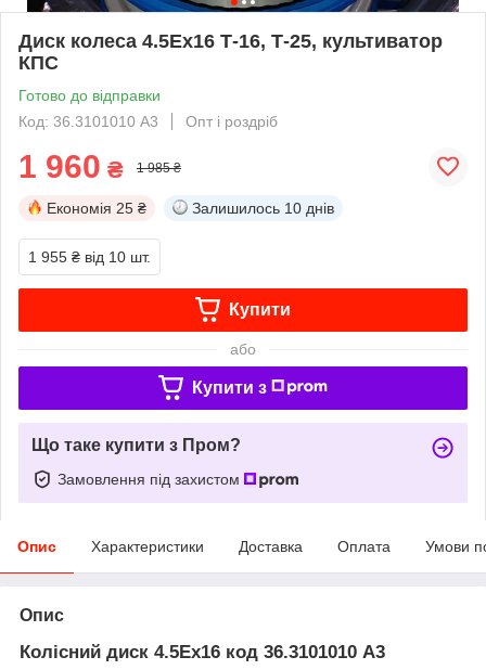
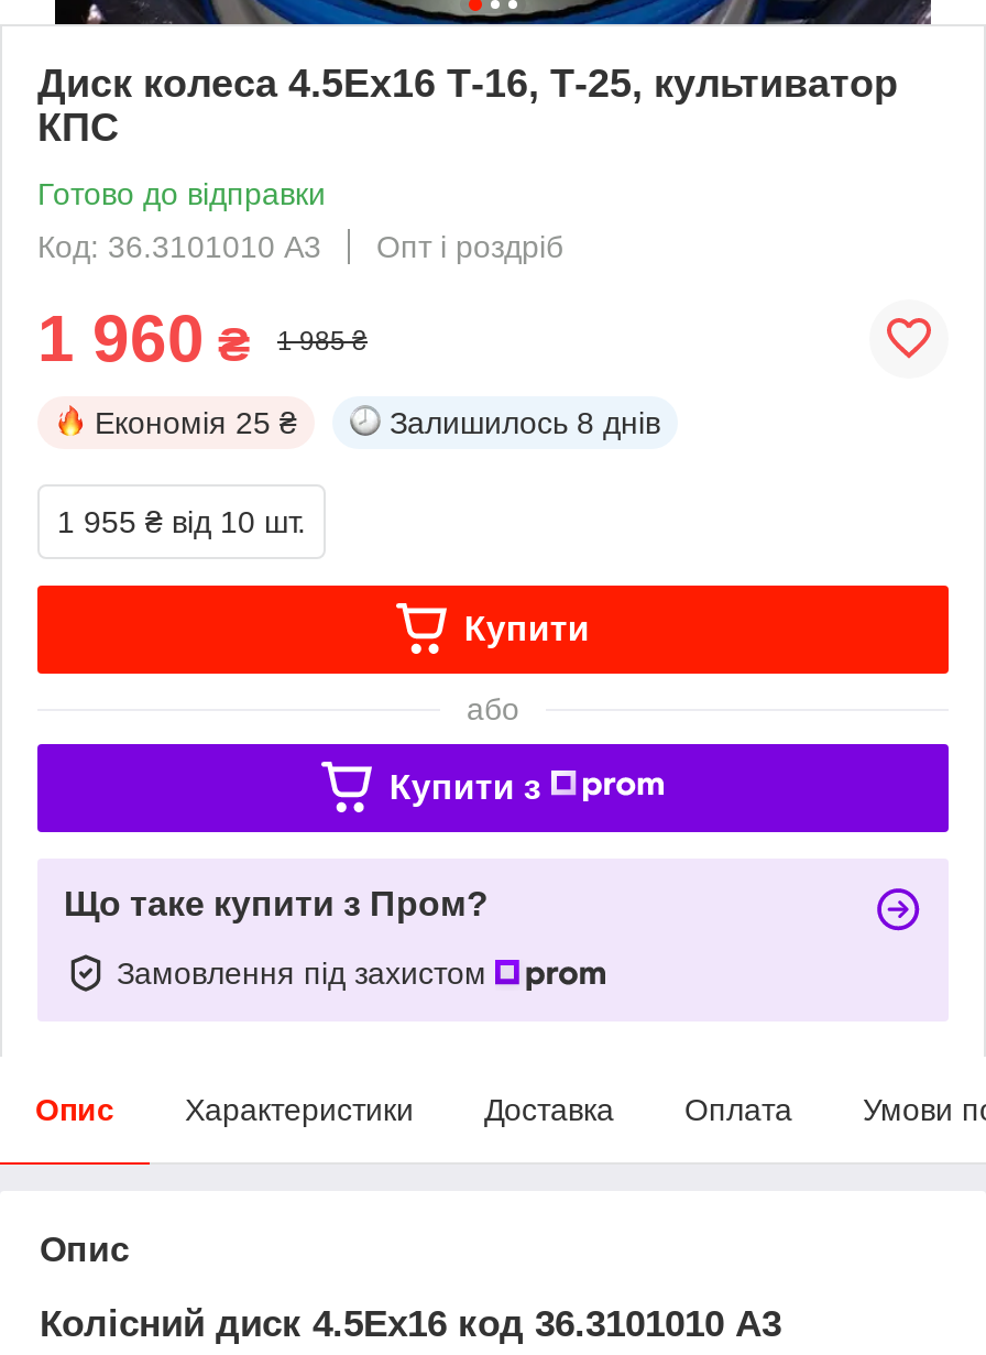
- Залишилось 10 днів
+ Залишилось 8 днів
